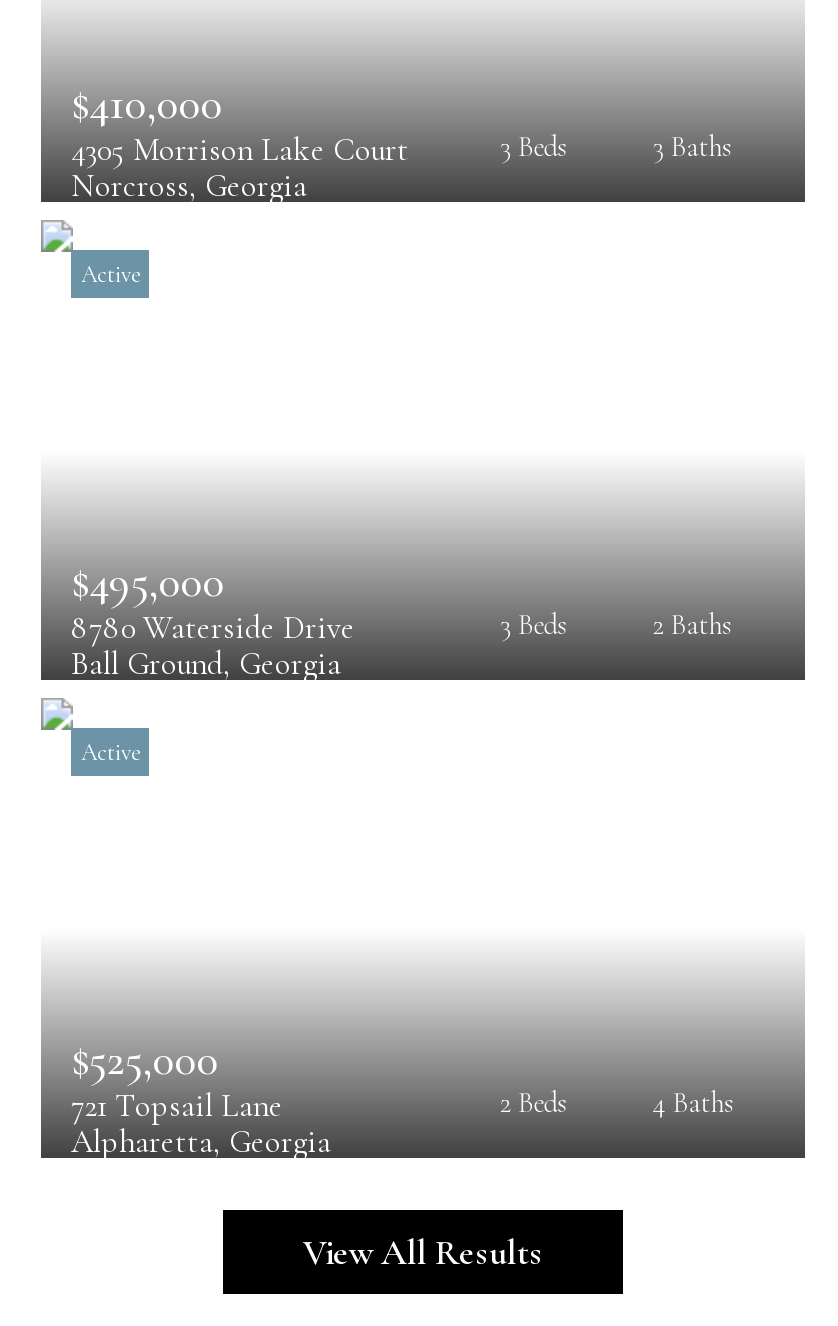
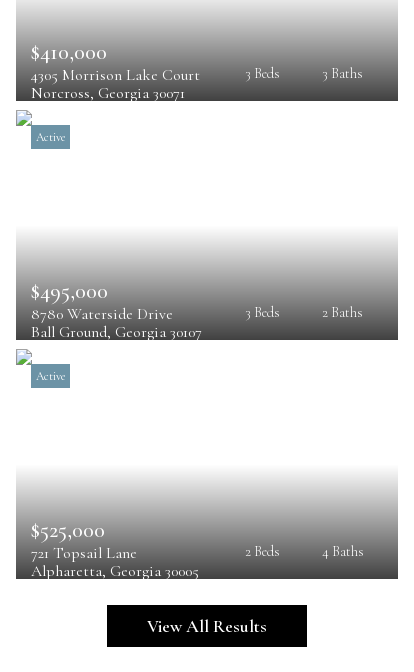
- Norcross, Georgia
+ Norcross, Georgia 30071

- Ball Ground, Georgia
+ Ball Ground, Georgia 30107

- Alpharetta, Georgia
+ Alpharetta, Georgia 30005
